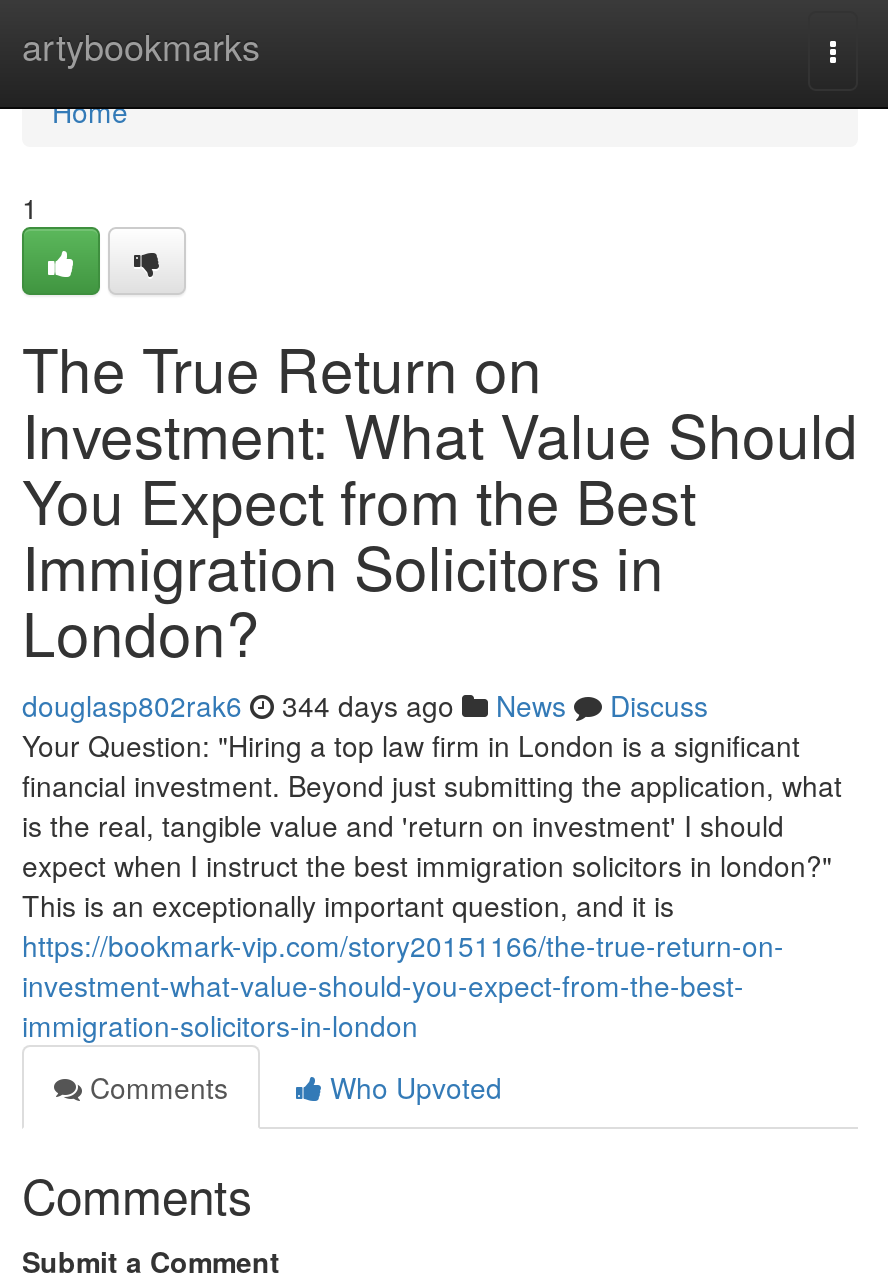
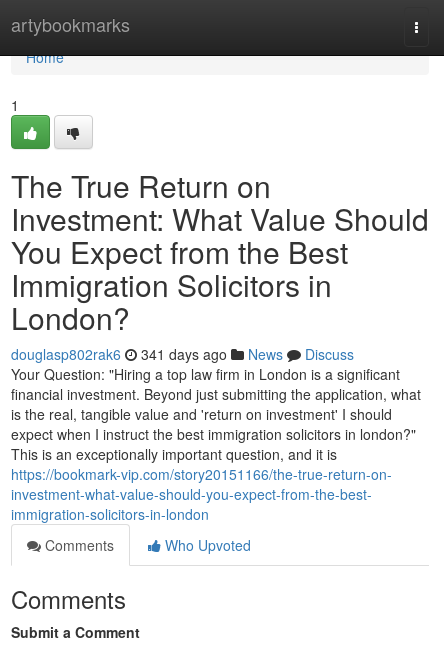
- douglasp802rak6 344 days ago News Discuss
+ douglasp802rak6 341 days ago News Discuss
